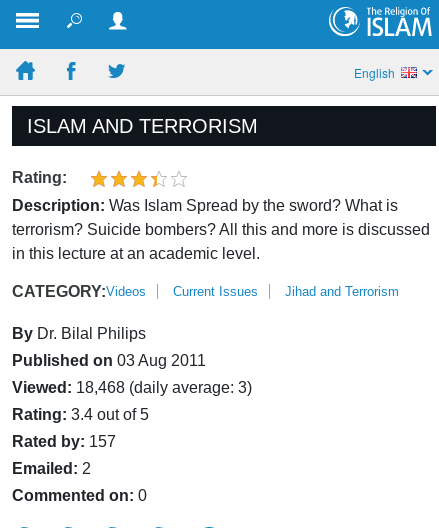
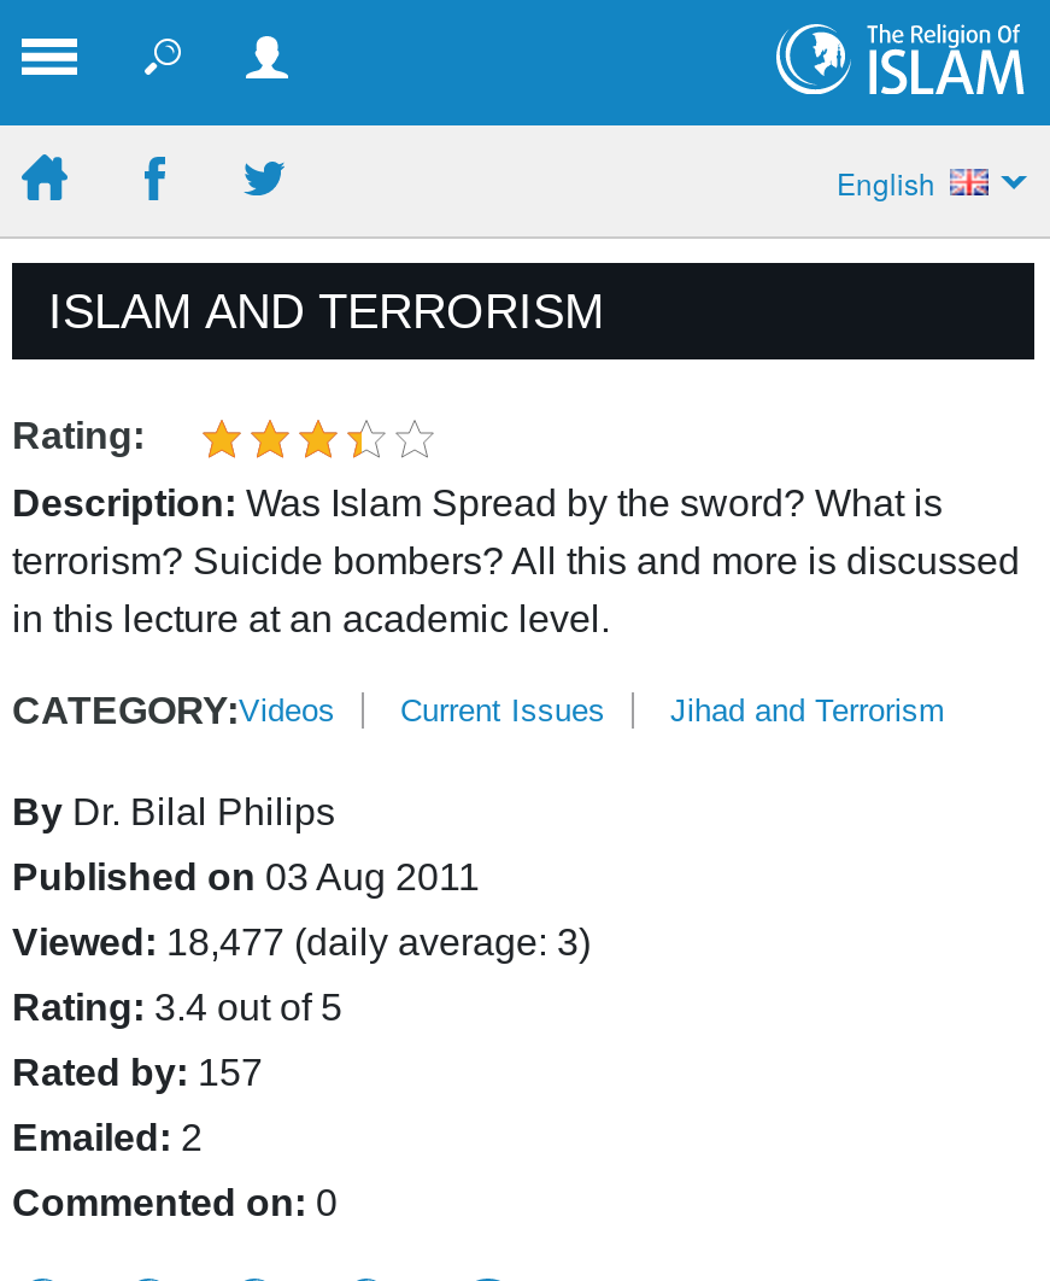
- Viewed: 18,468 (daily average: 3)
+ Viewed: 18,477 (daily average: 3)
